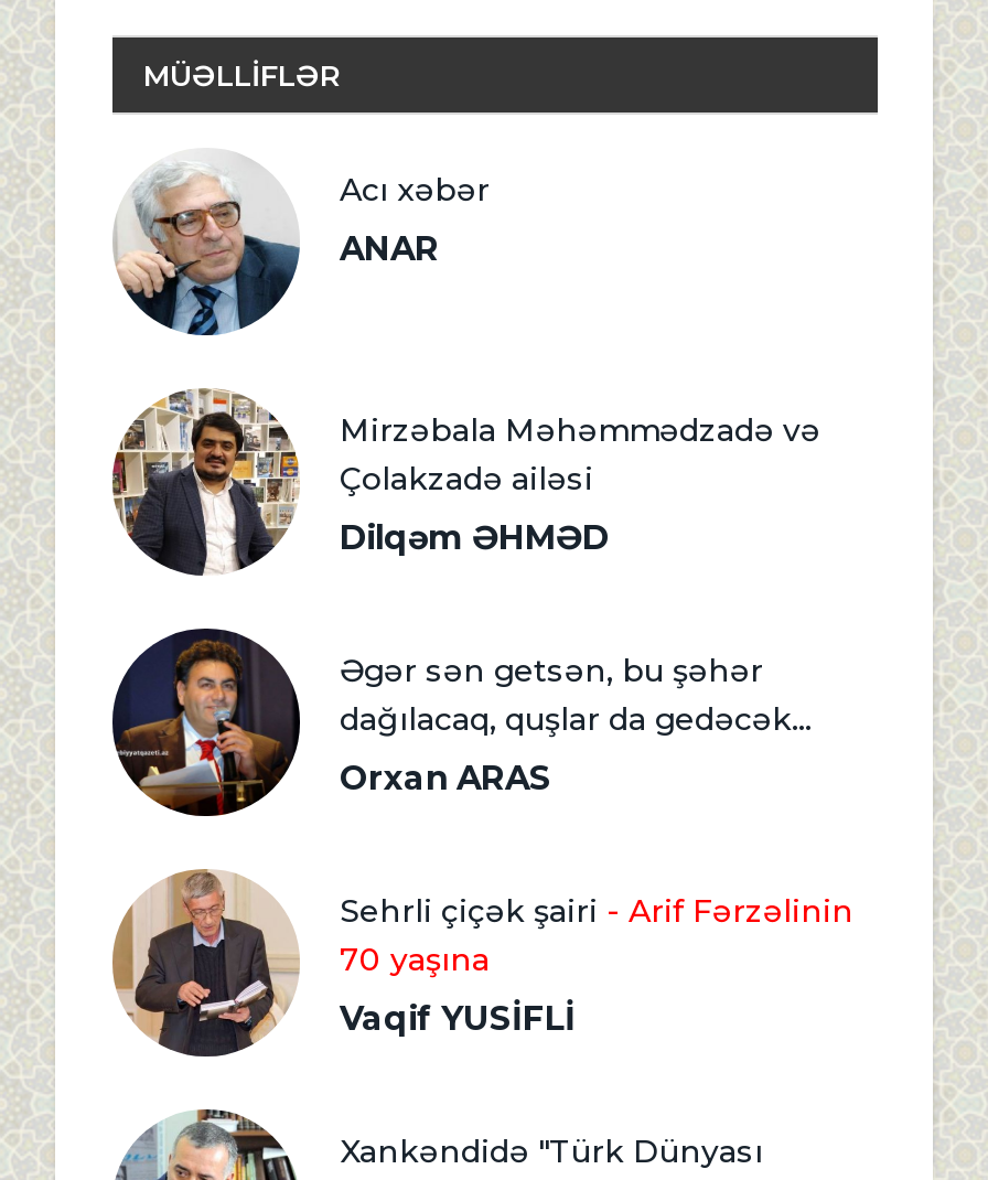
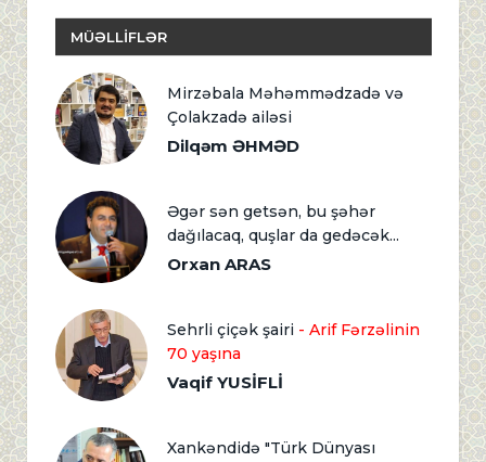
- [image]
- Acı xəbər
- ANAR
